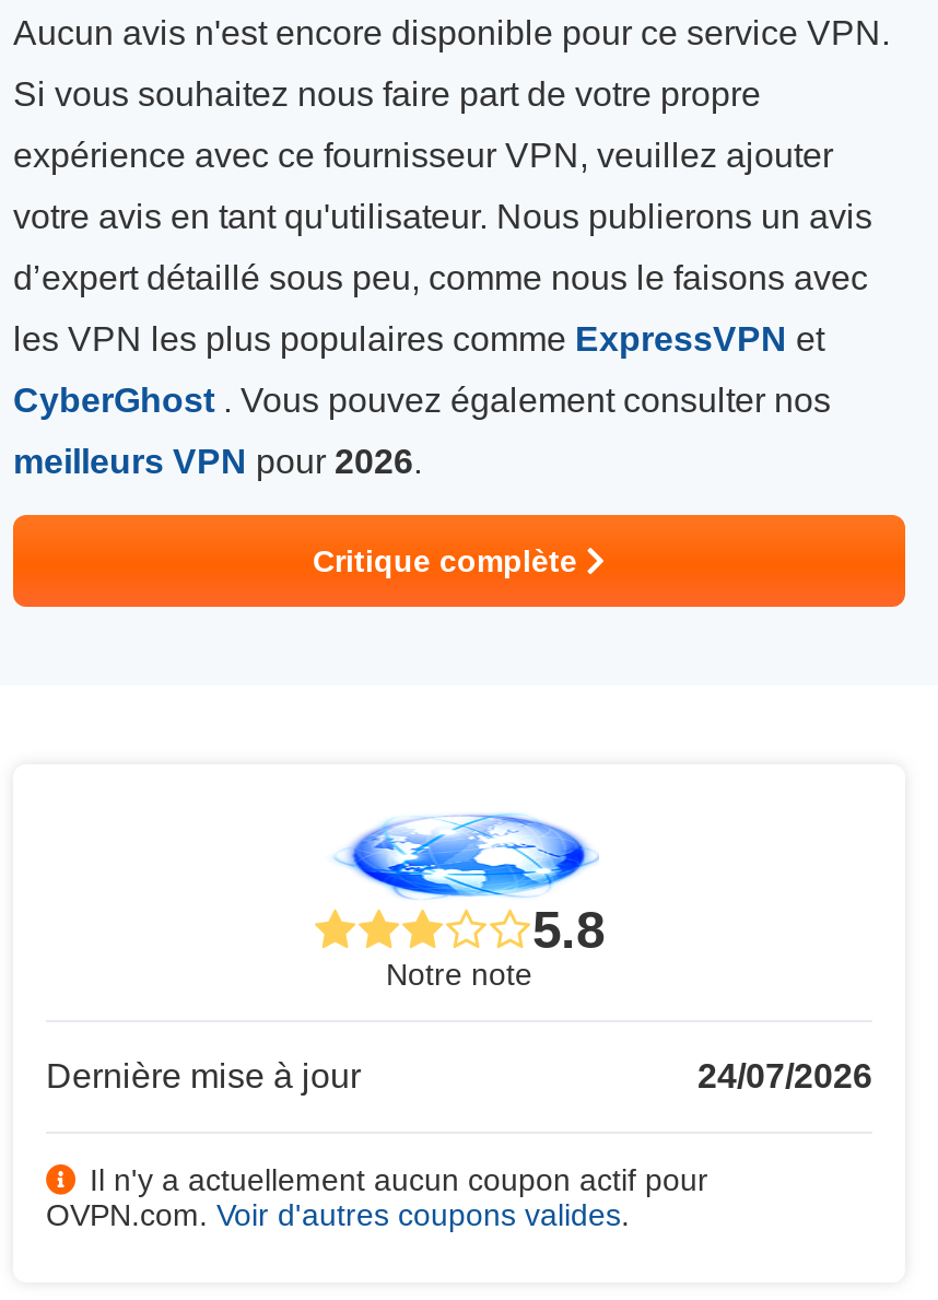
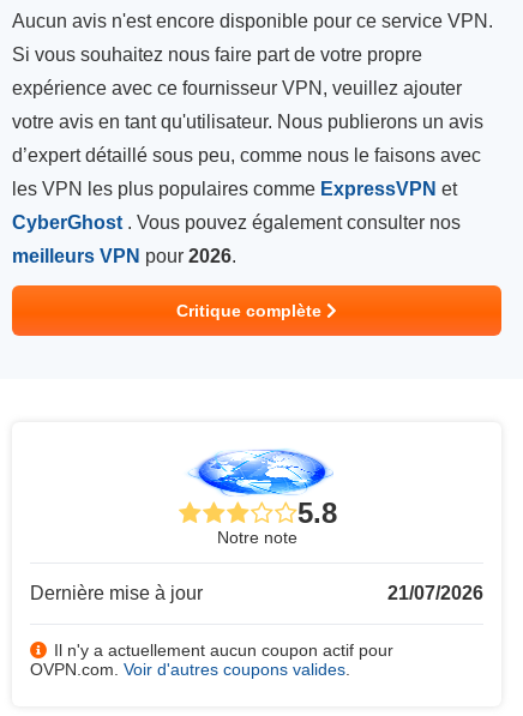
- 24/07/2026
+ 21/07/2026
